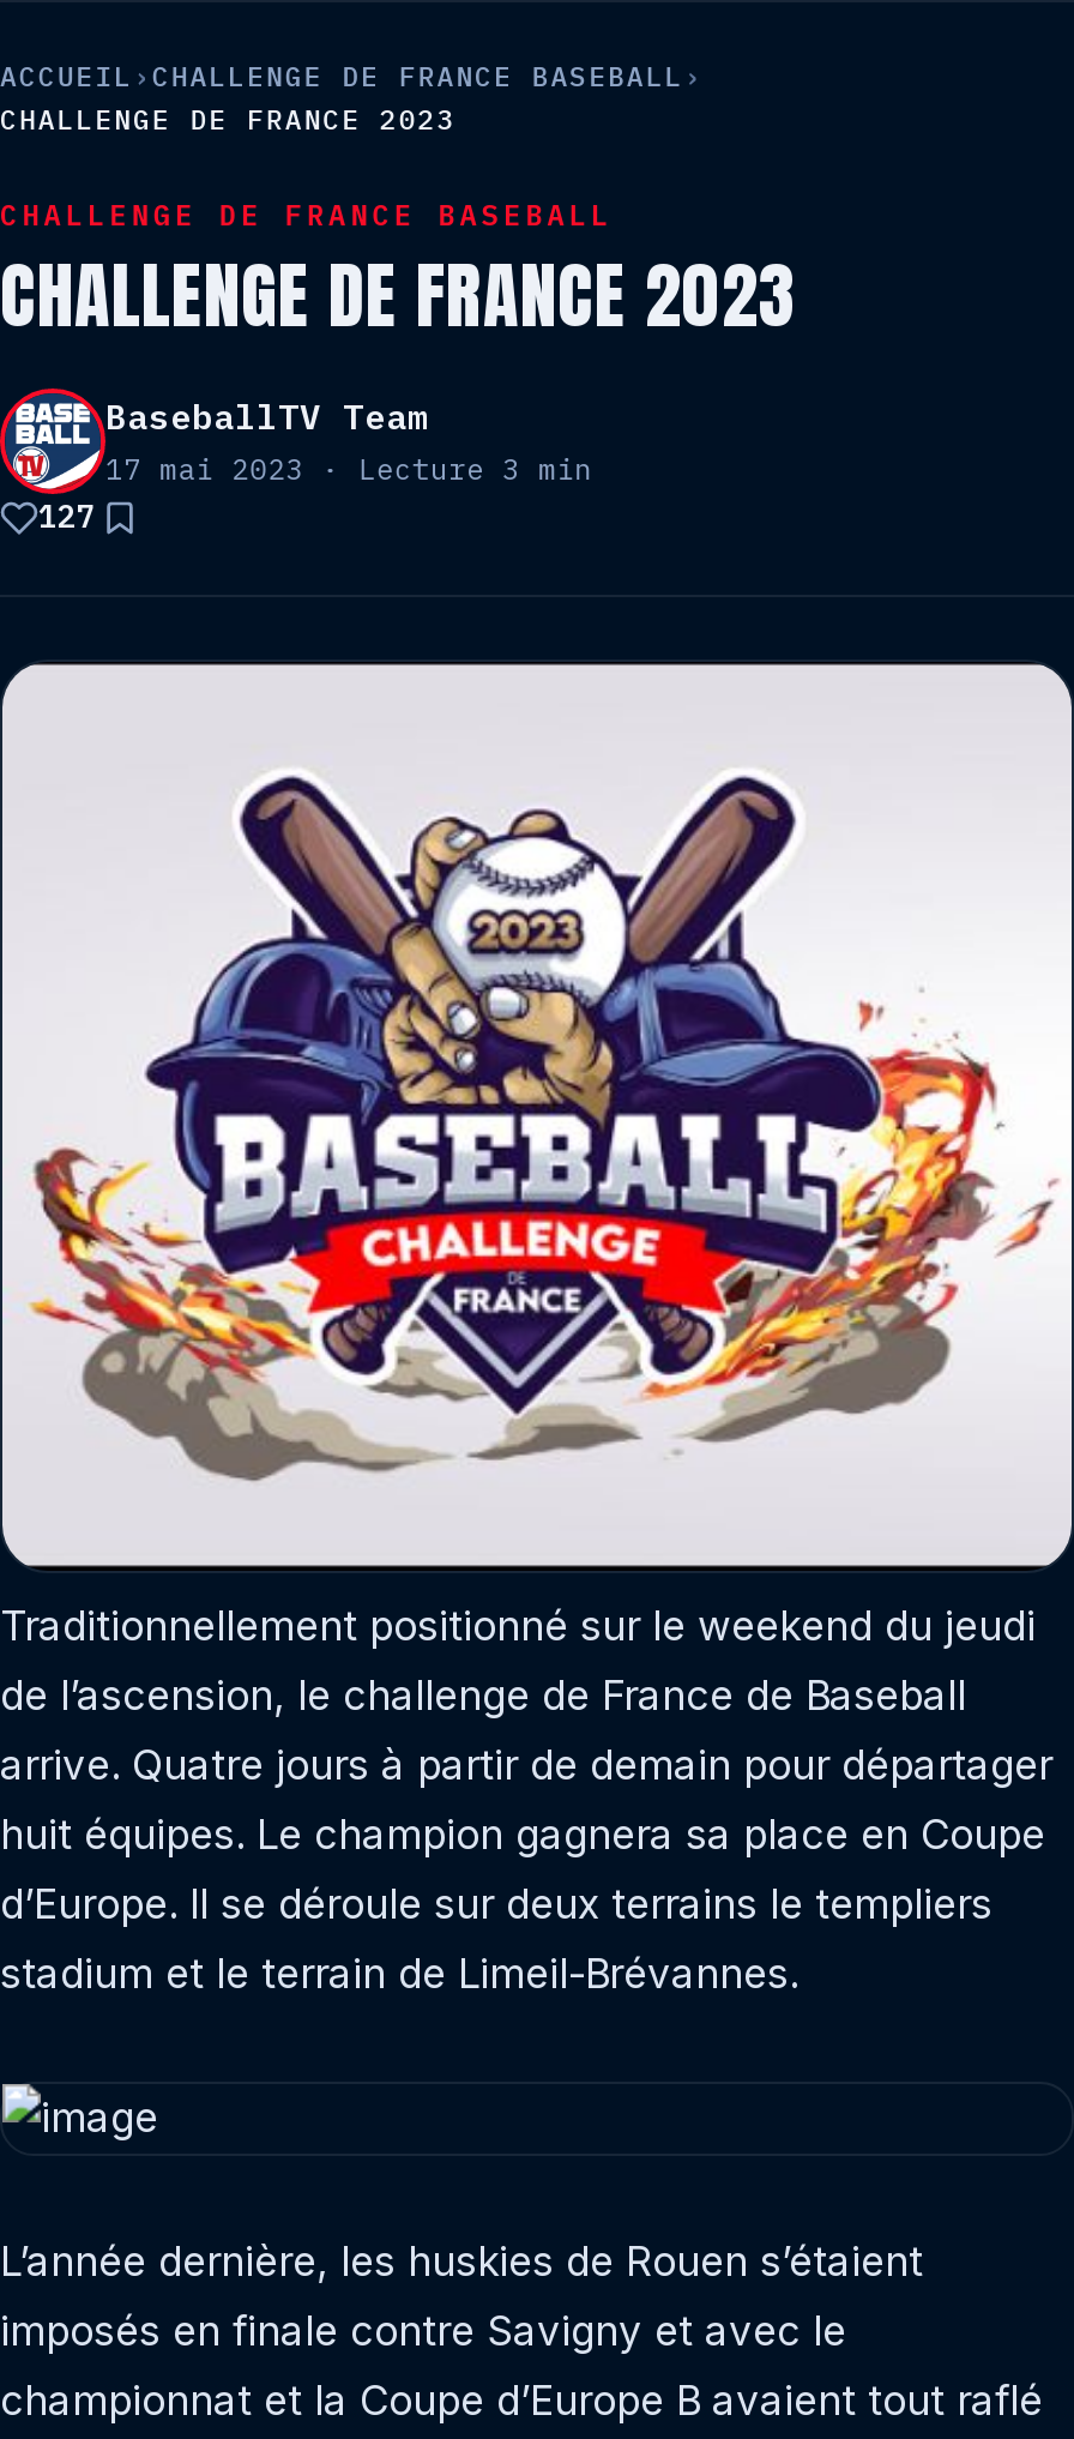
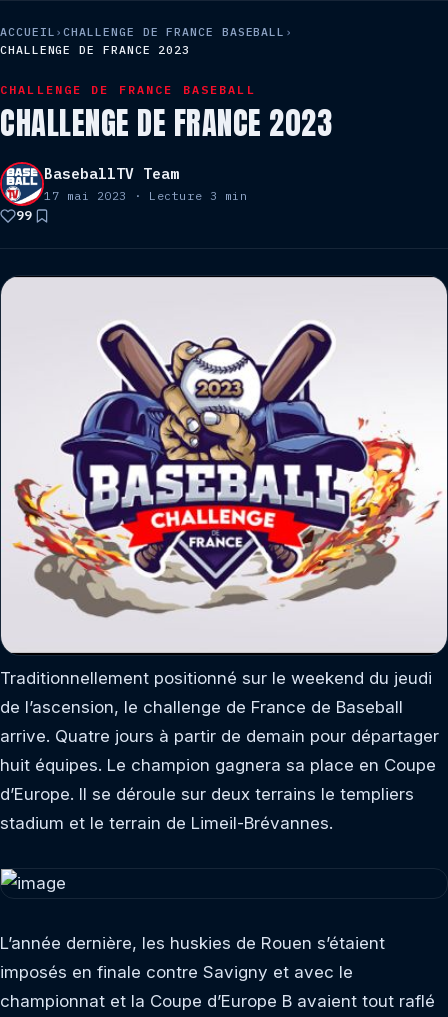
- 127
+ 99
